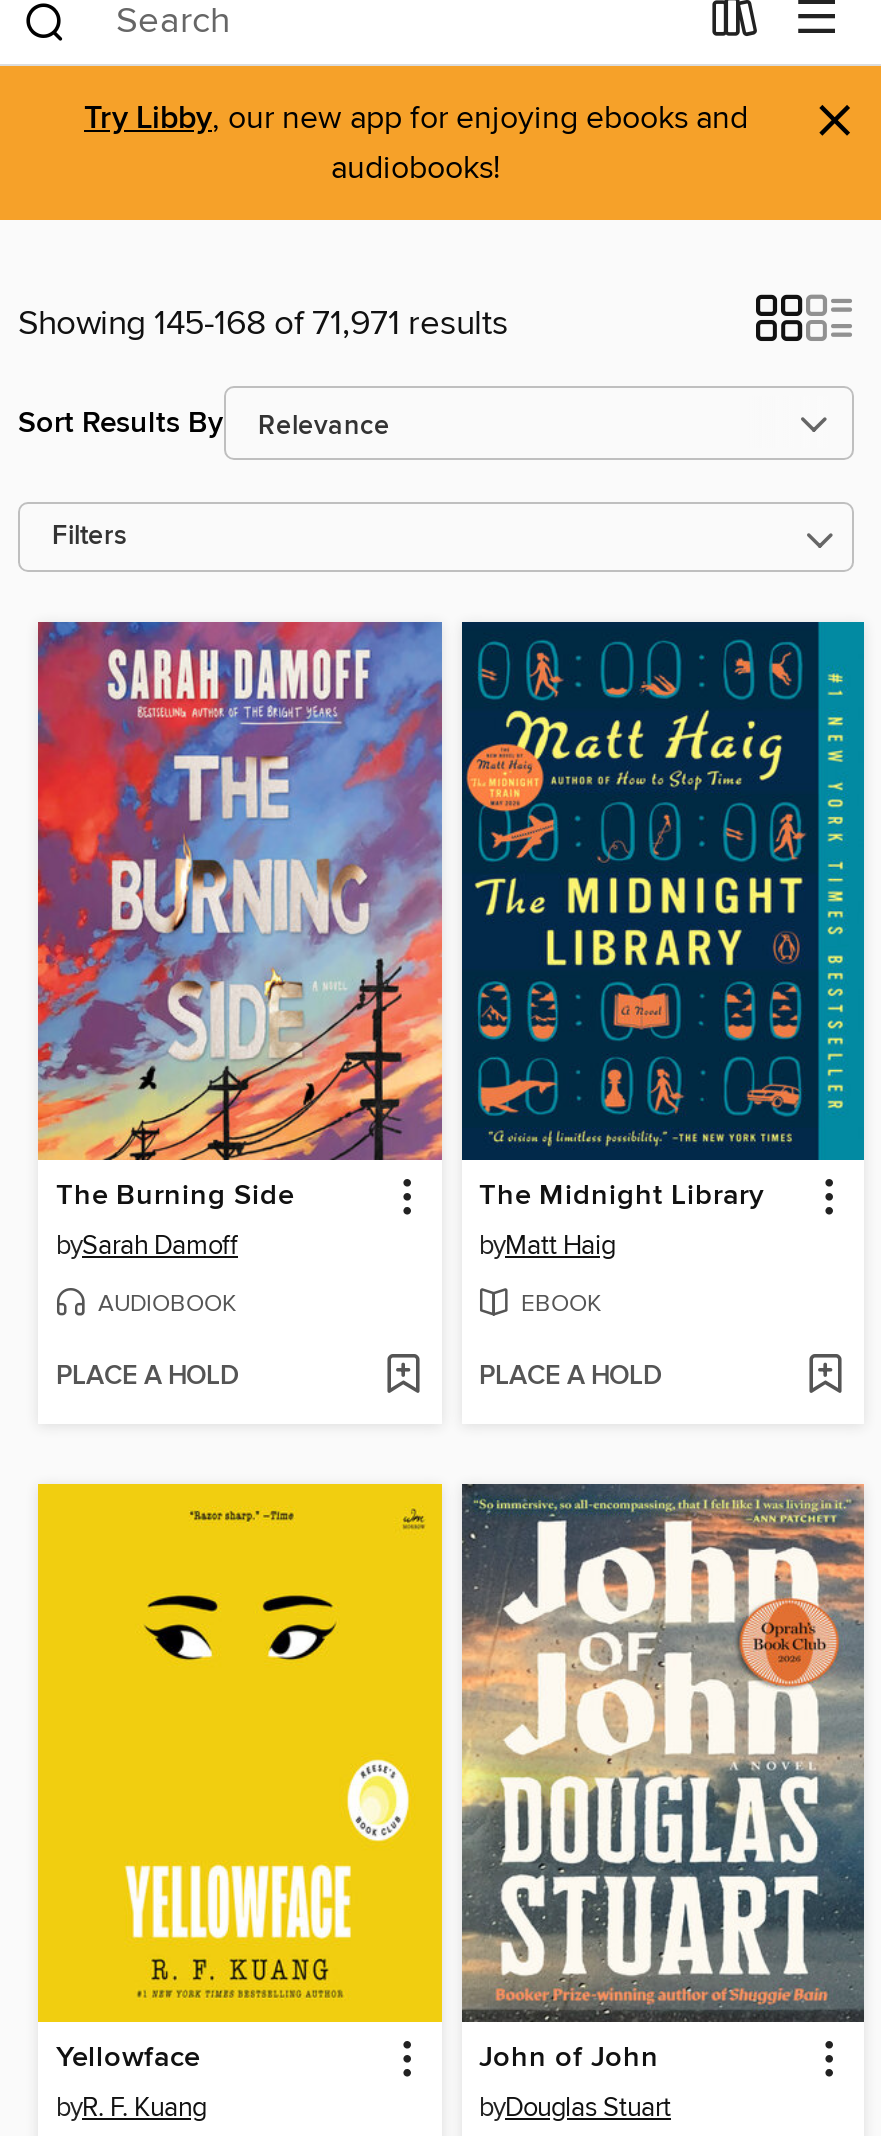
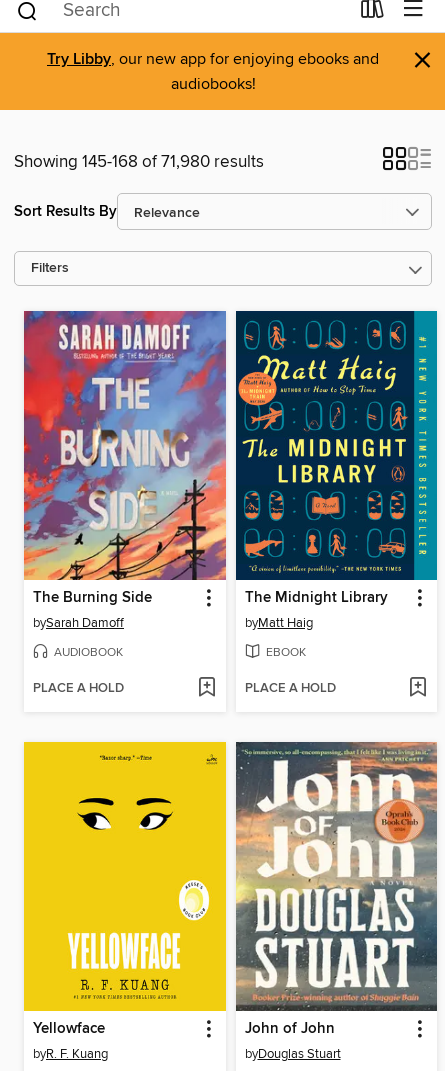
- Showing 145-168 of 71,971 results
+ Showing 145-168 of 71,980 results
